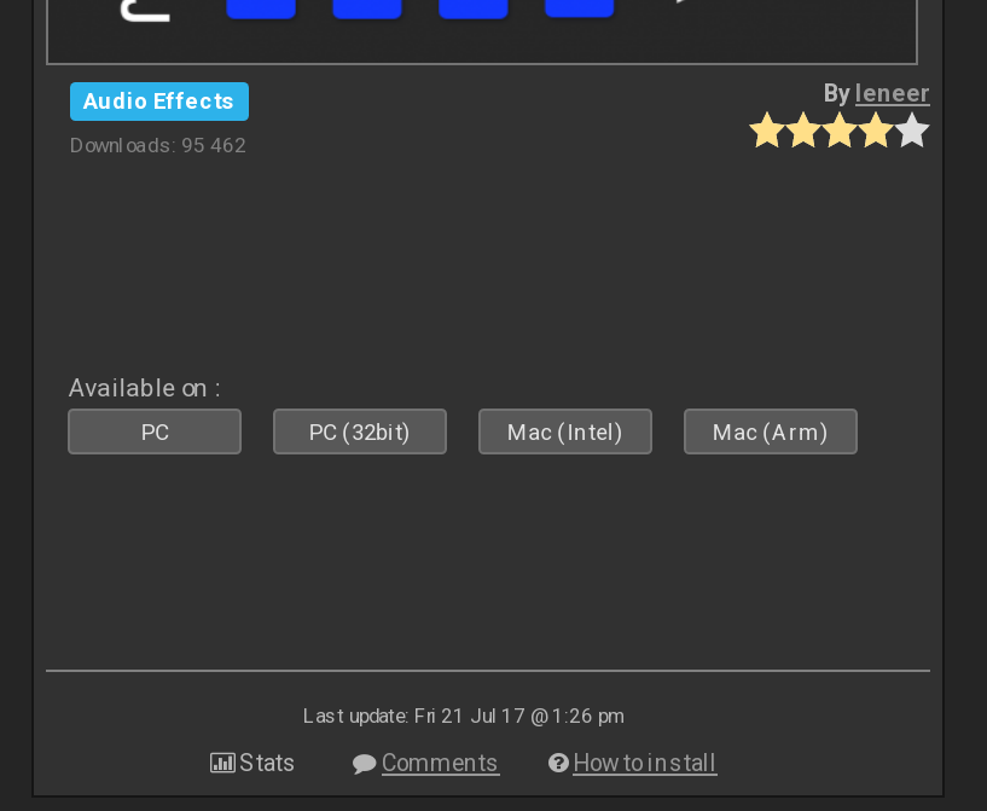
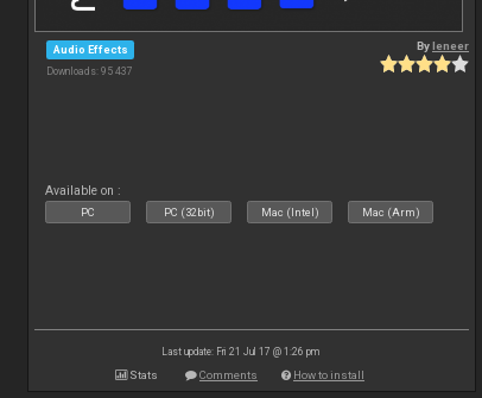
- Downloads: 95 462
+ Downloads: 95 437
